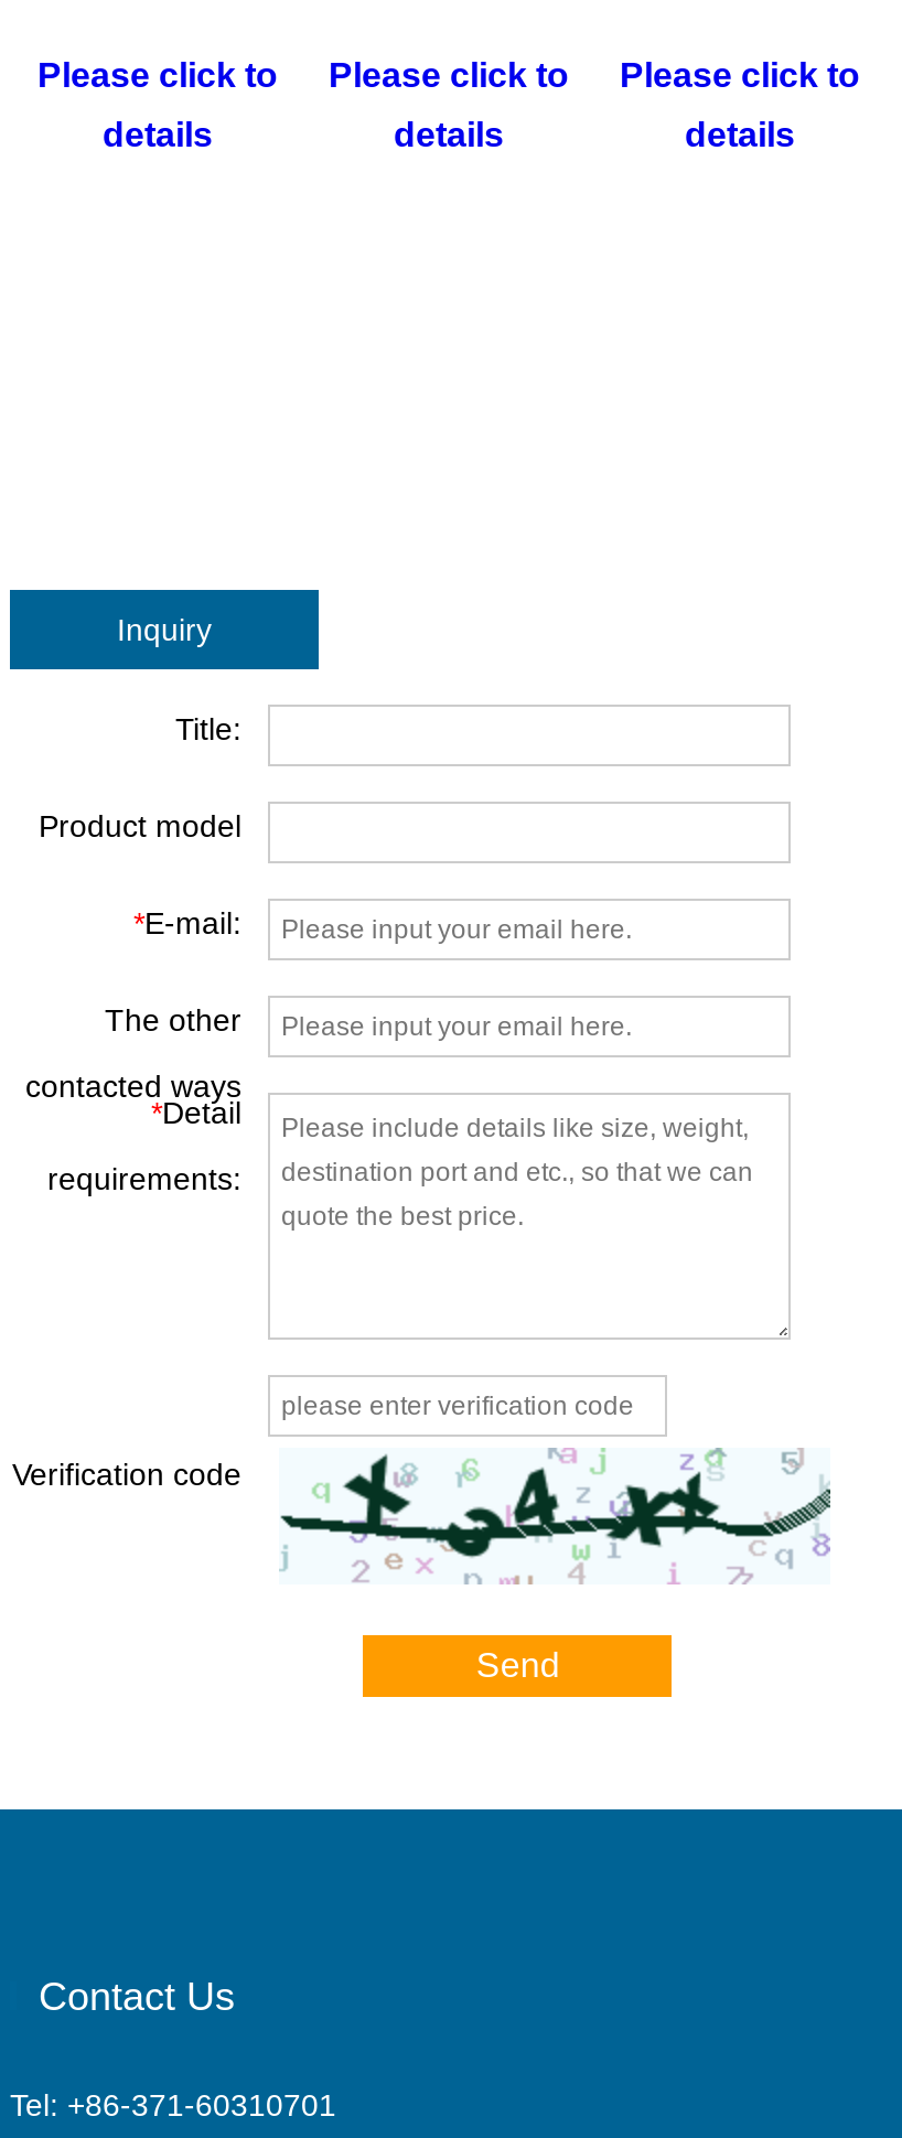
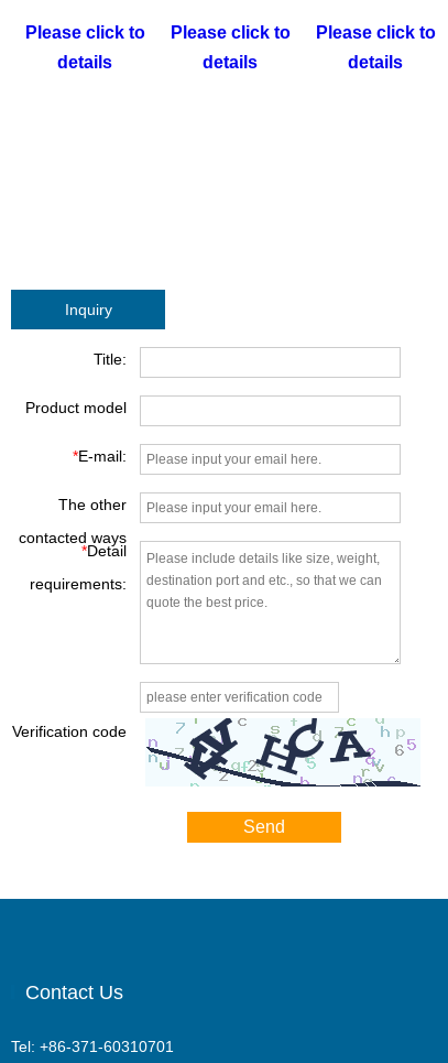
- [image]
+ [image]
